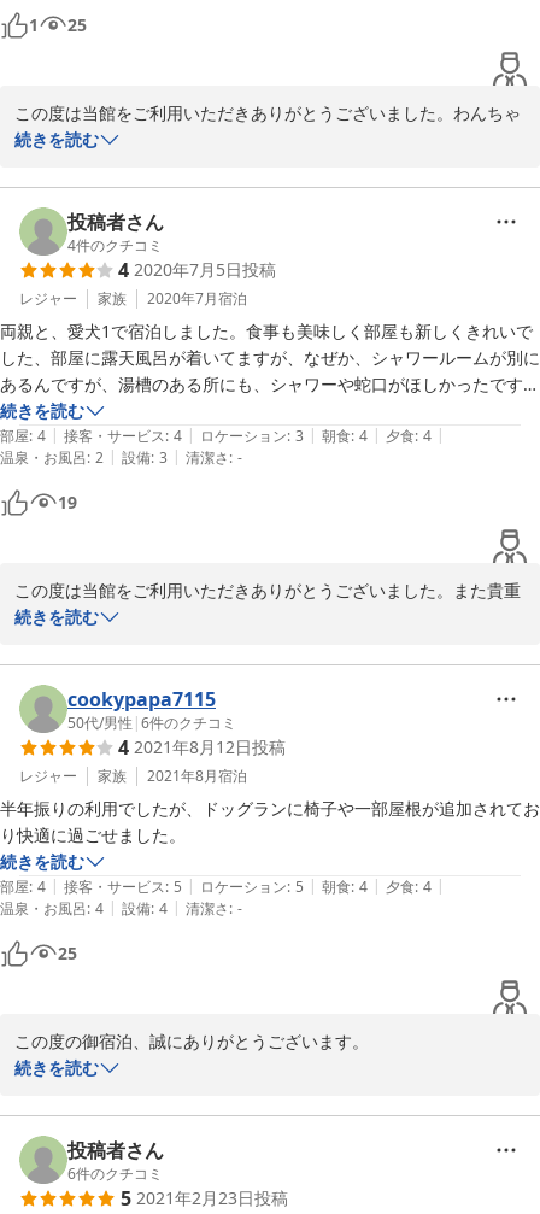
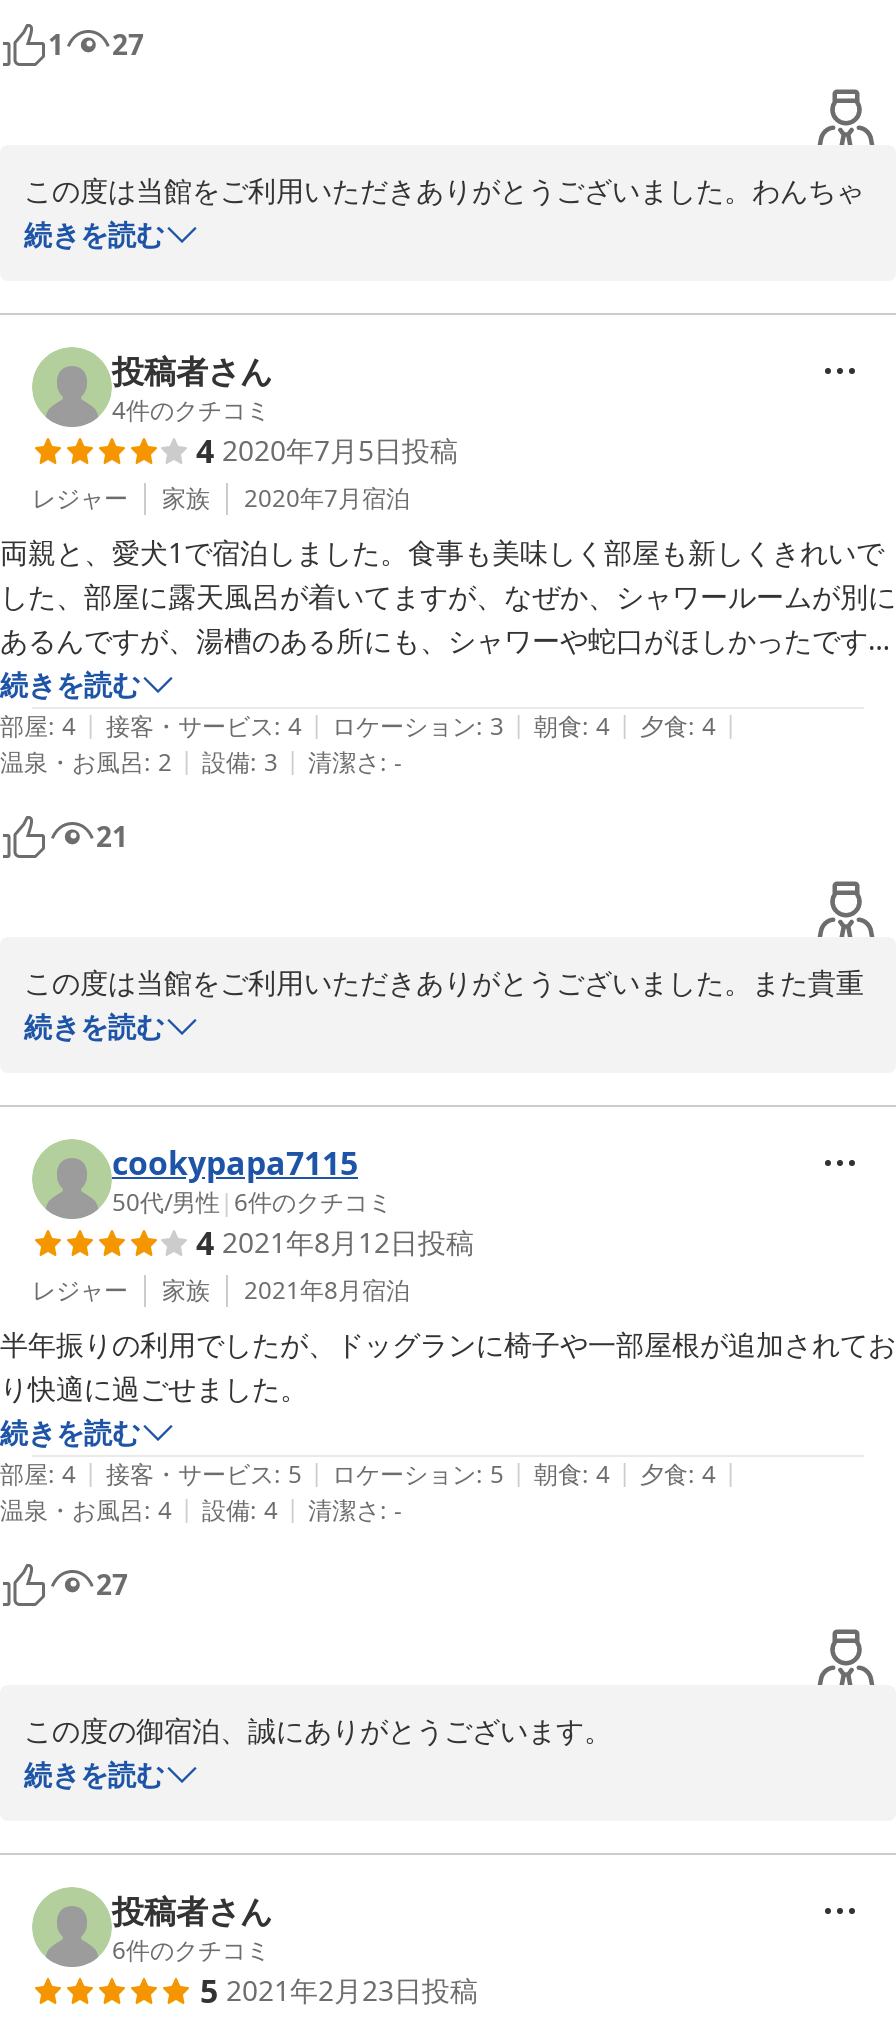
- 1 25
+ 1 27

- 19
+ 21

- 25
+ 27
